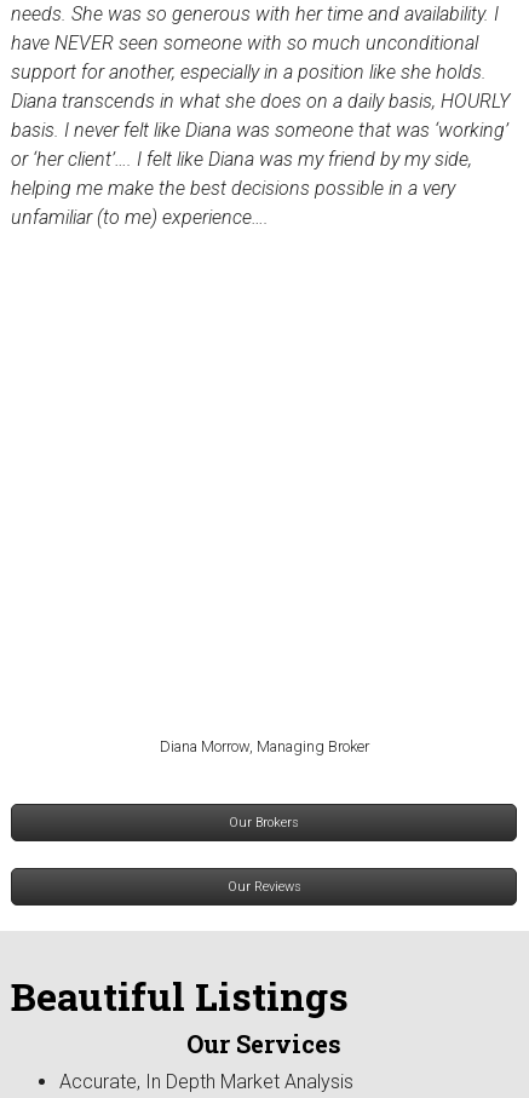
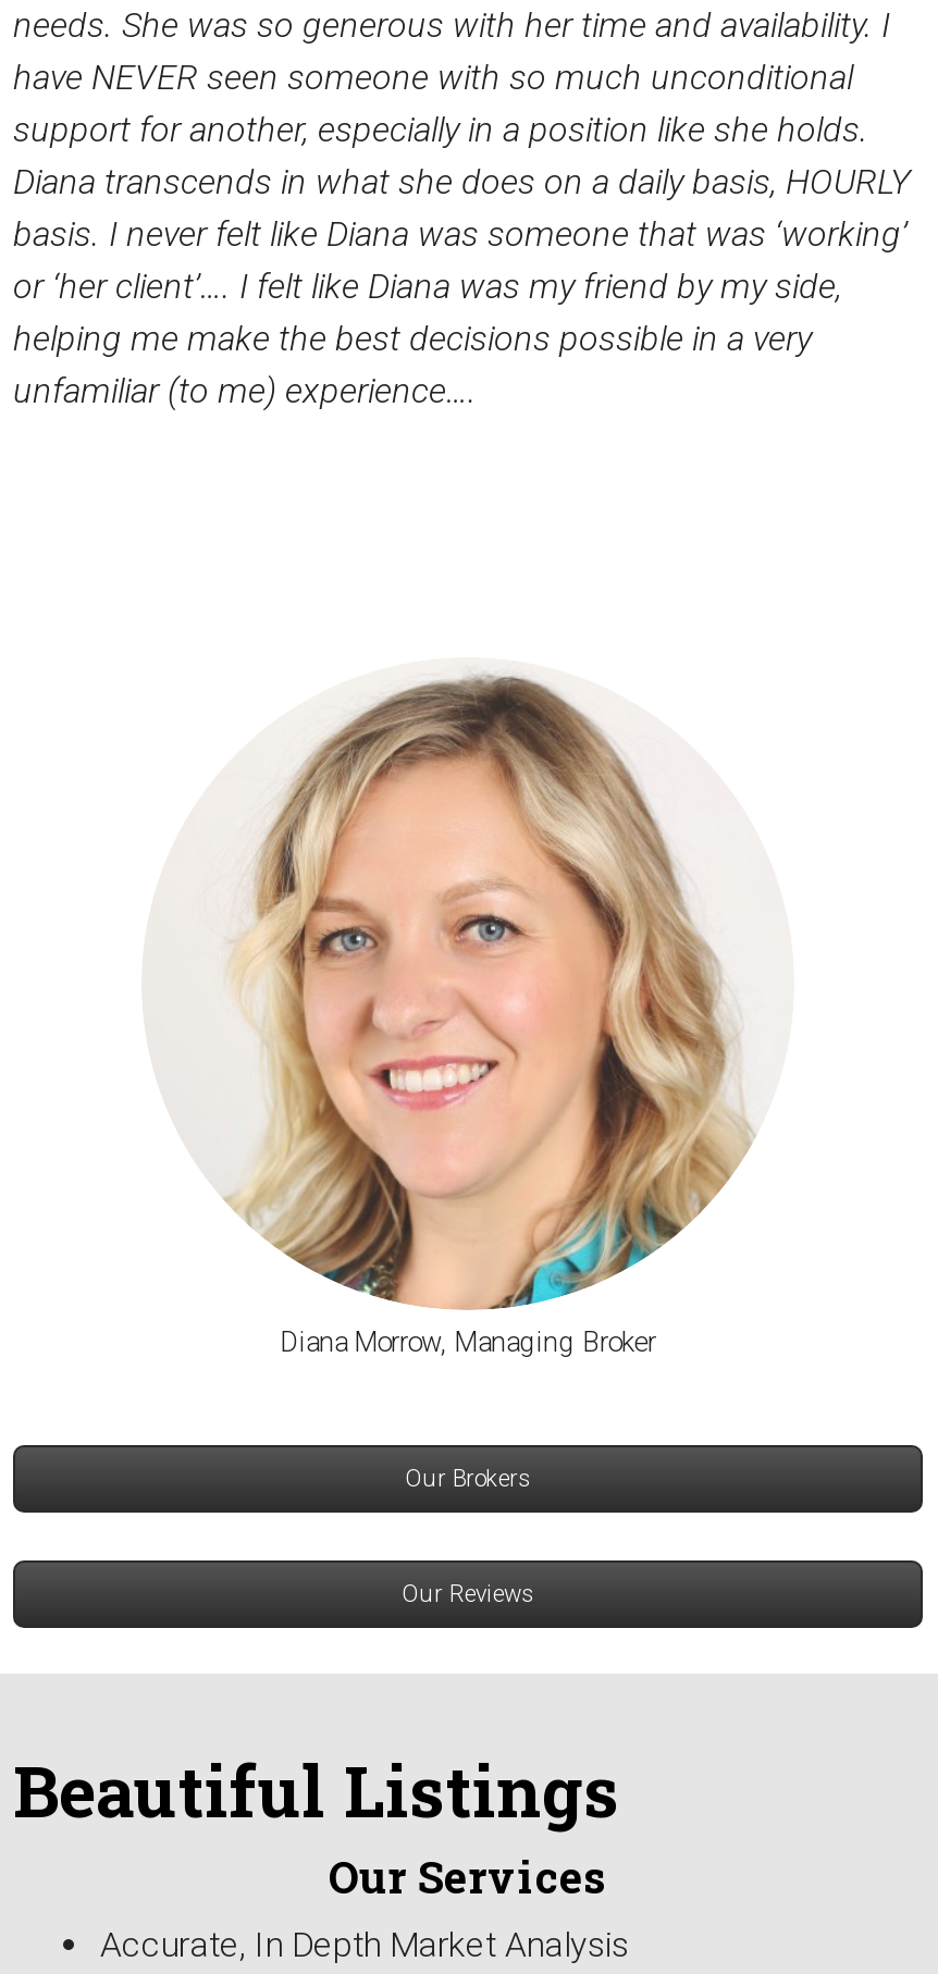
+ [image]
